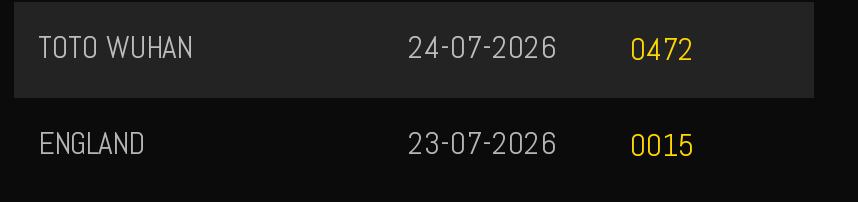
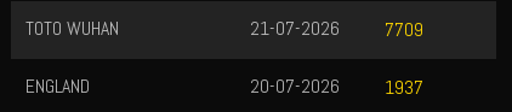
- 24-07-2026
+ 21-07-2026

- 0472
+ 7709

- 23-07-2026
+ 20-07-2026

- 0015
+ 1937
